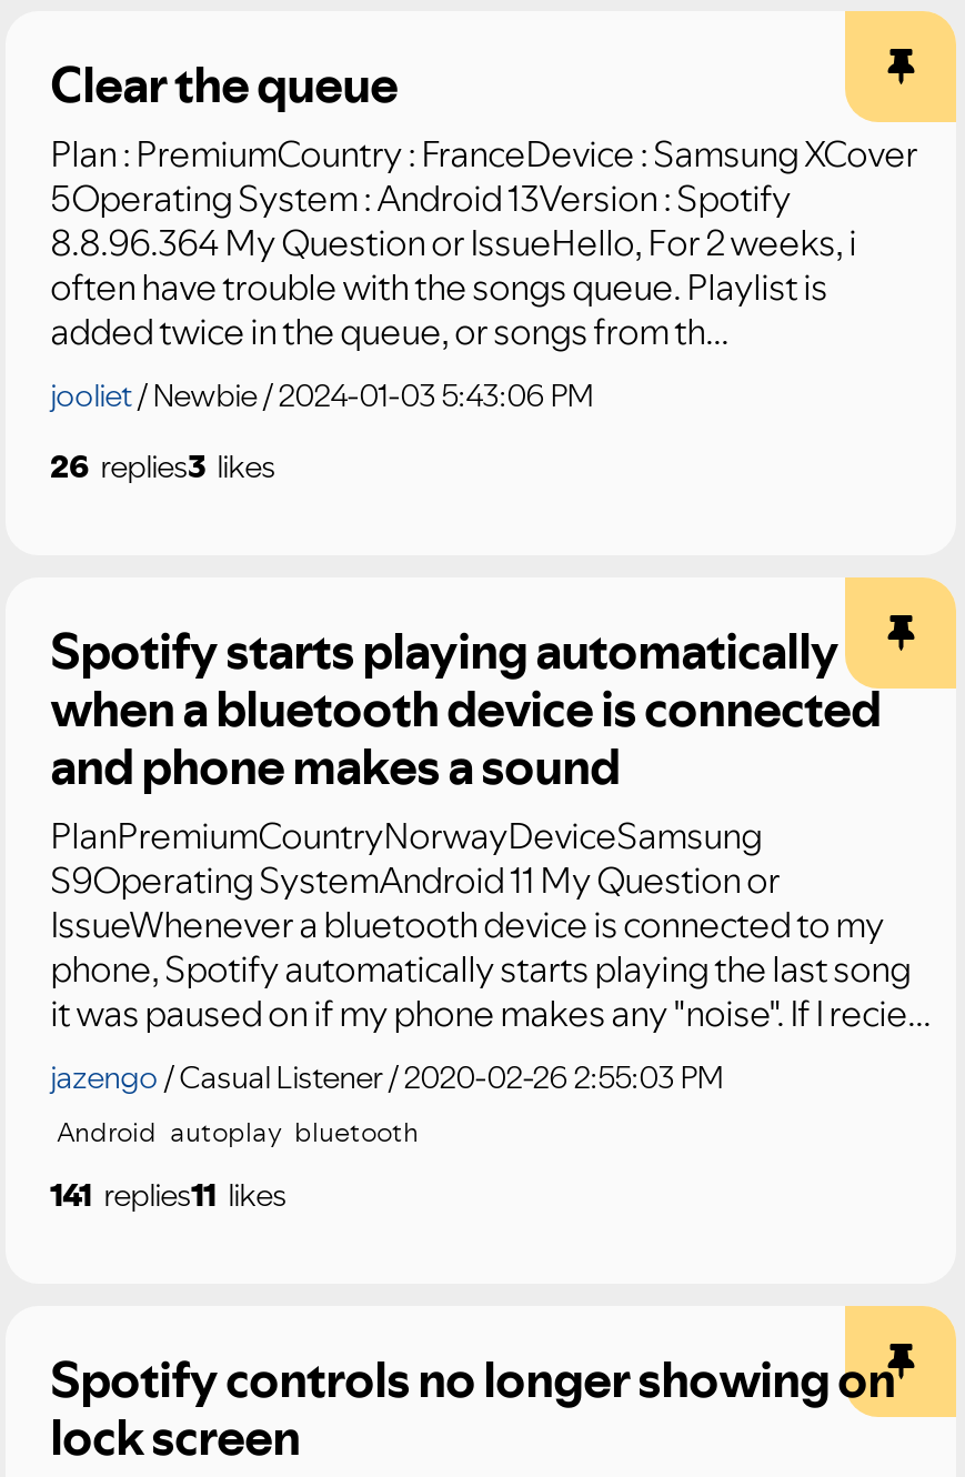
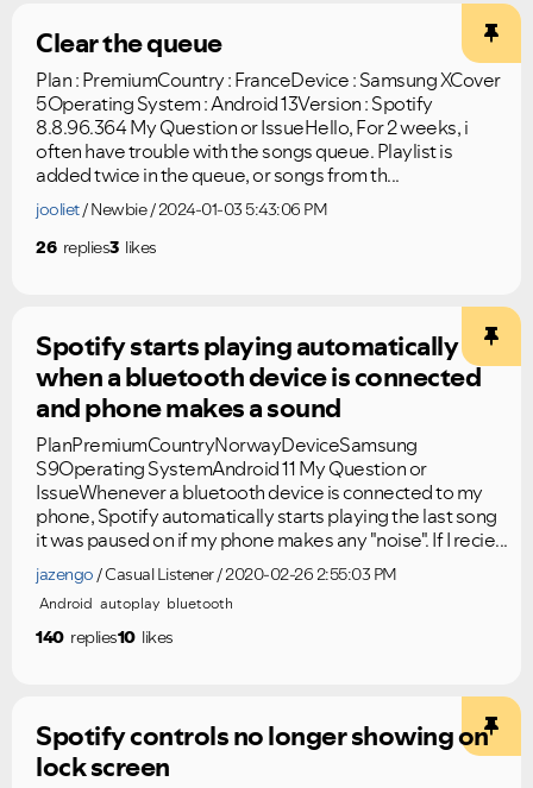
- 141 replies11 likes
+ 140 replies10 likes
